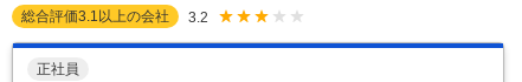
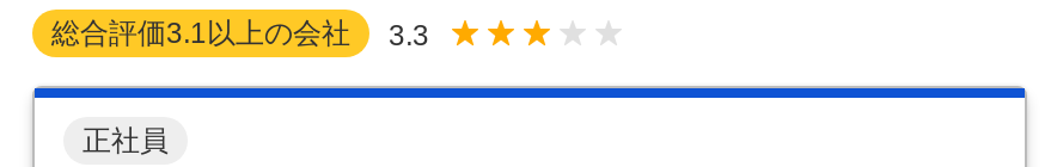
- 総合評価3.1以上の会社 3.2
+ 総合評価3.1以上の会社 3.3
